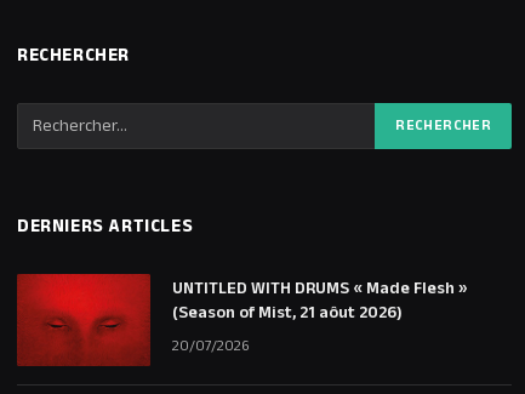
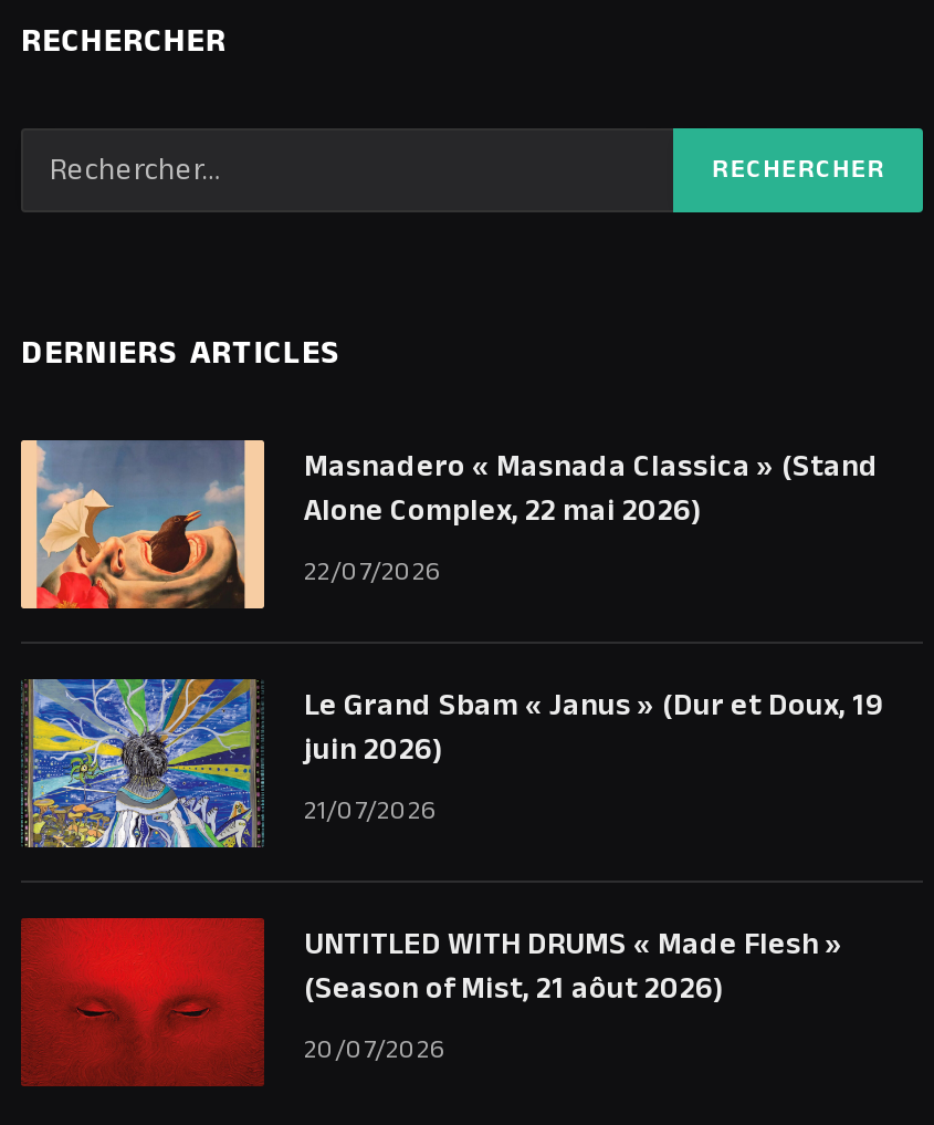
+ [image]
+ Masnadero « Masnada Classica » (Stand
+ Alone Complex, 22 mai 2026)
+ 22/07/2026
+ Le Grand Sbam « Janus » (Dur et Doux, 19
+ juin 2026)
+ 21/07/2026

+ [image]
